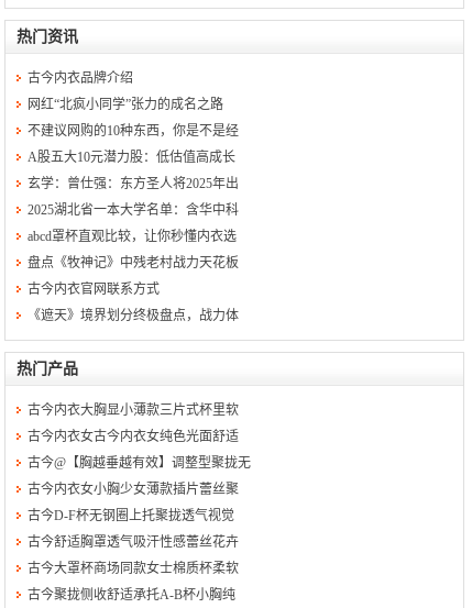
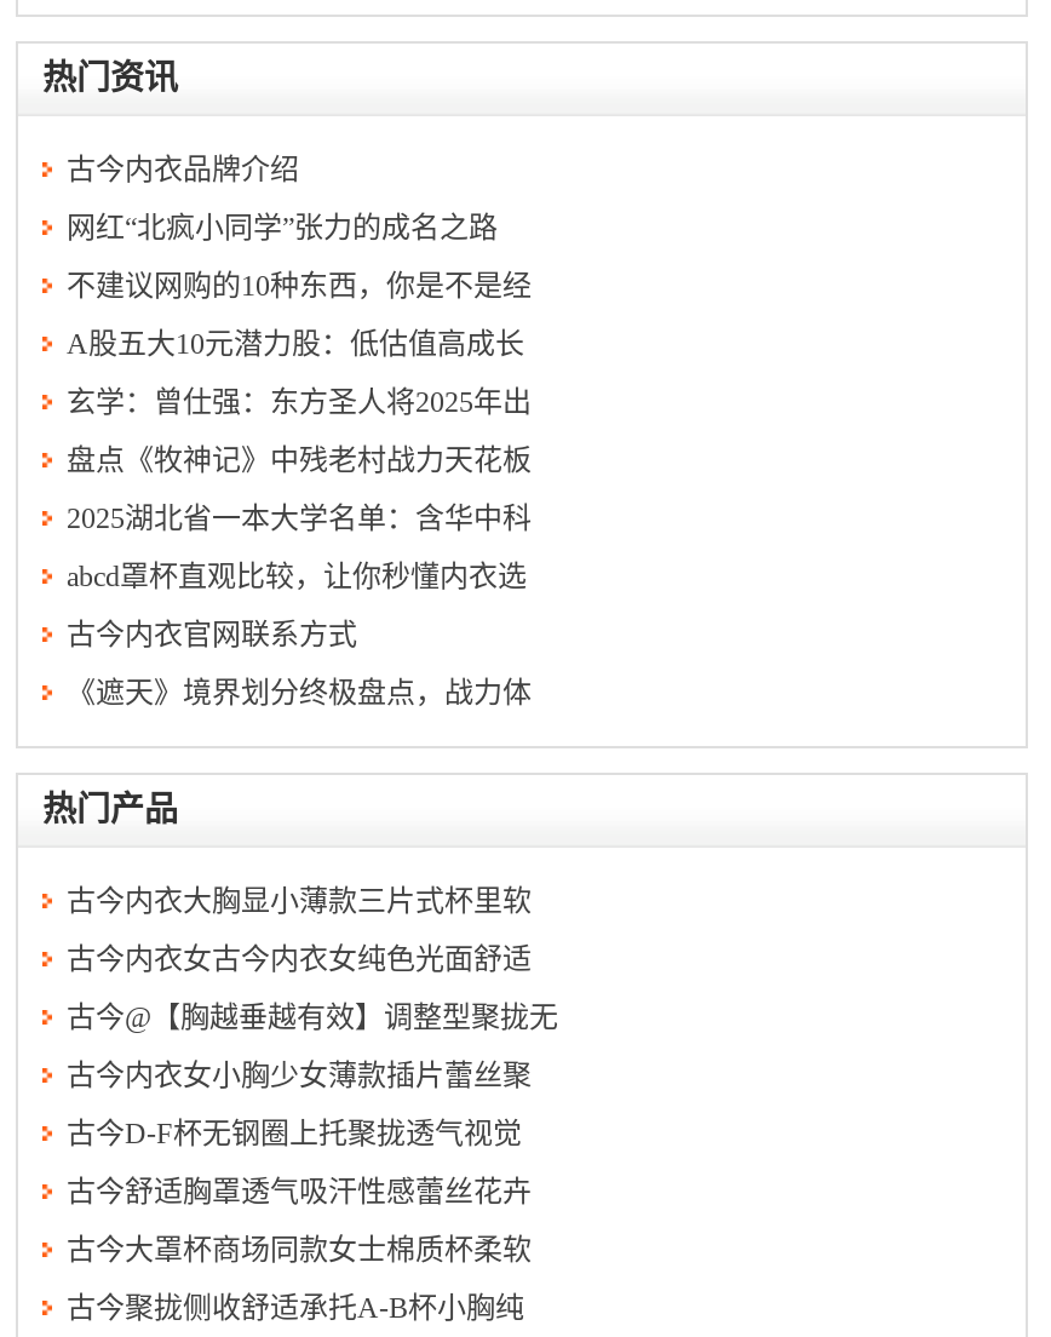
moved down: 2025湖北省一本大学名单：含华中科 | abcd罩杯直观比较，让你秒懂内衣选

moved up: 盘点《牧神记》中残老村战力天花板
